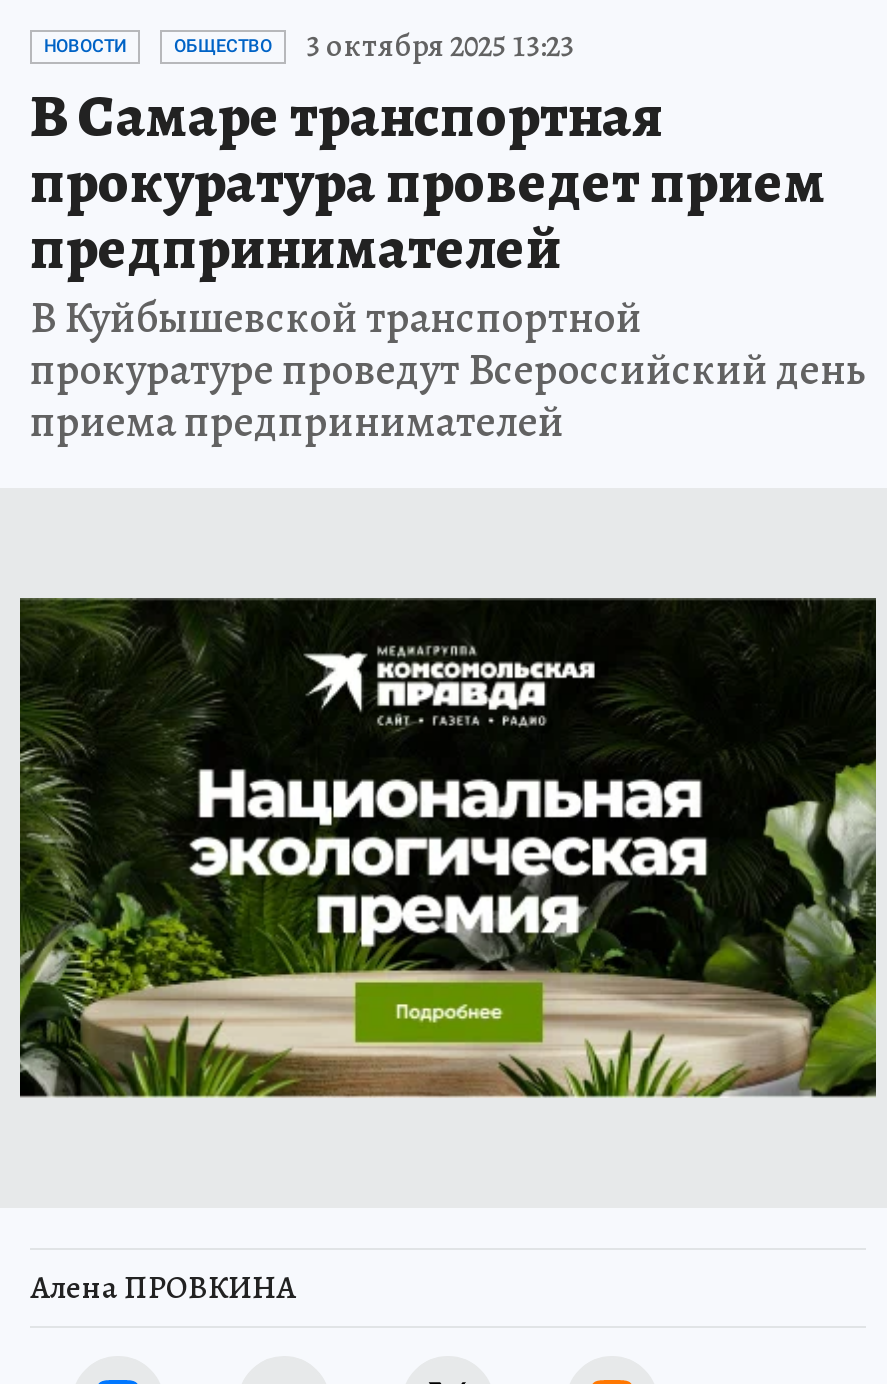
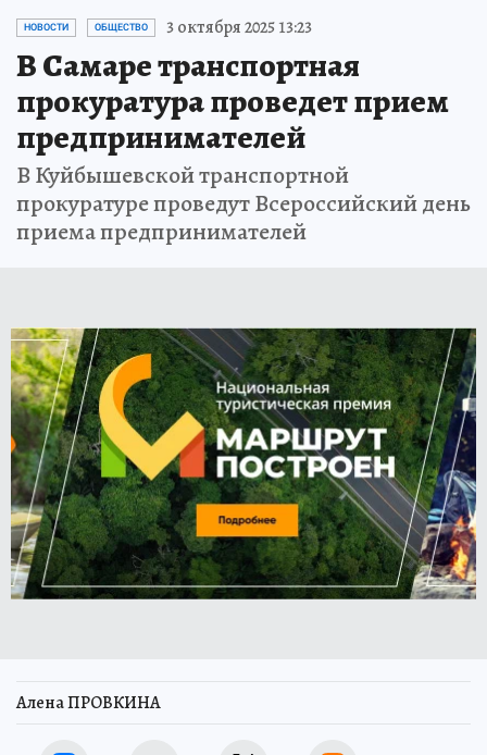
- [image]
+ [image]
